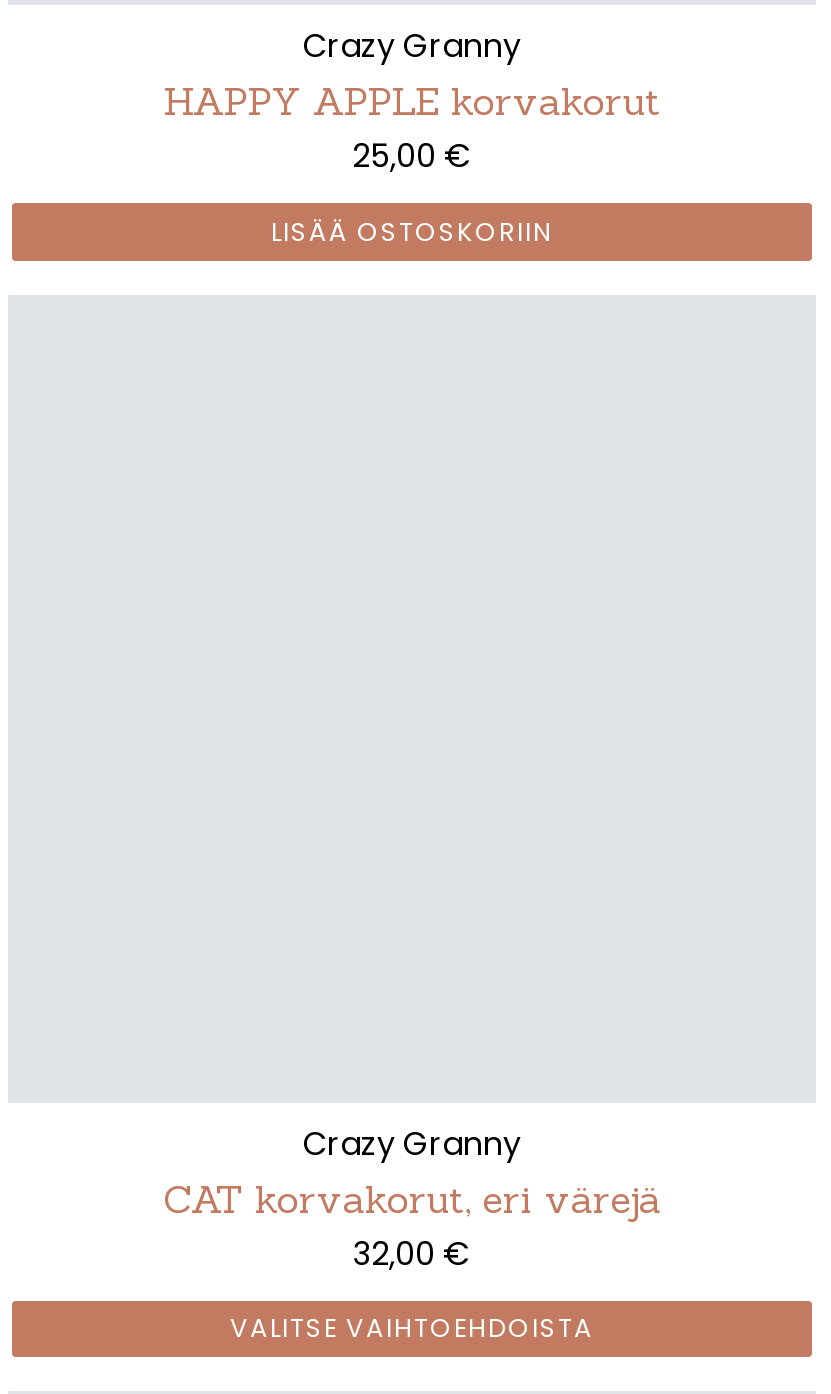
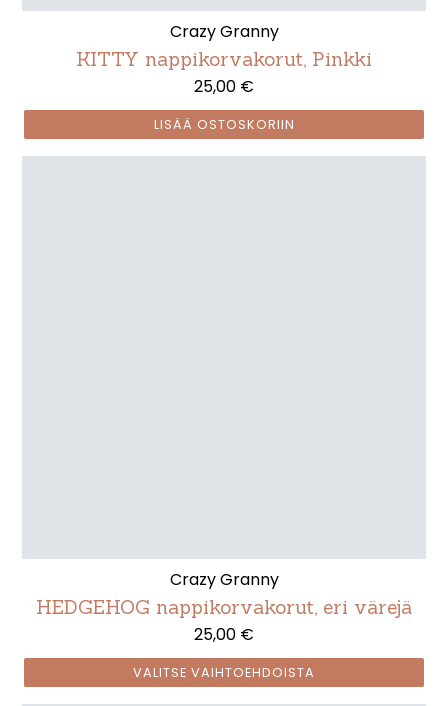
- HAPPY APPLE korvakorut
+ KITTY nappikorvakorut, Pinkki

- CAT korvakorut, eri värejä
+ HEDGEHOG nappikorvakorut, eri värejä

- 32,00 €
+ 25,00 €
